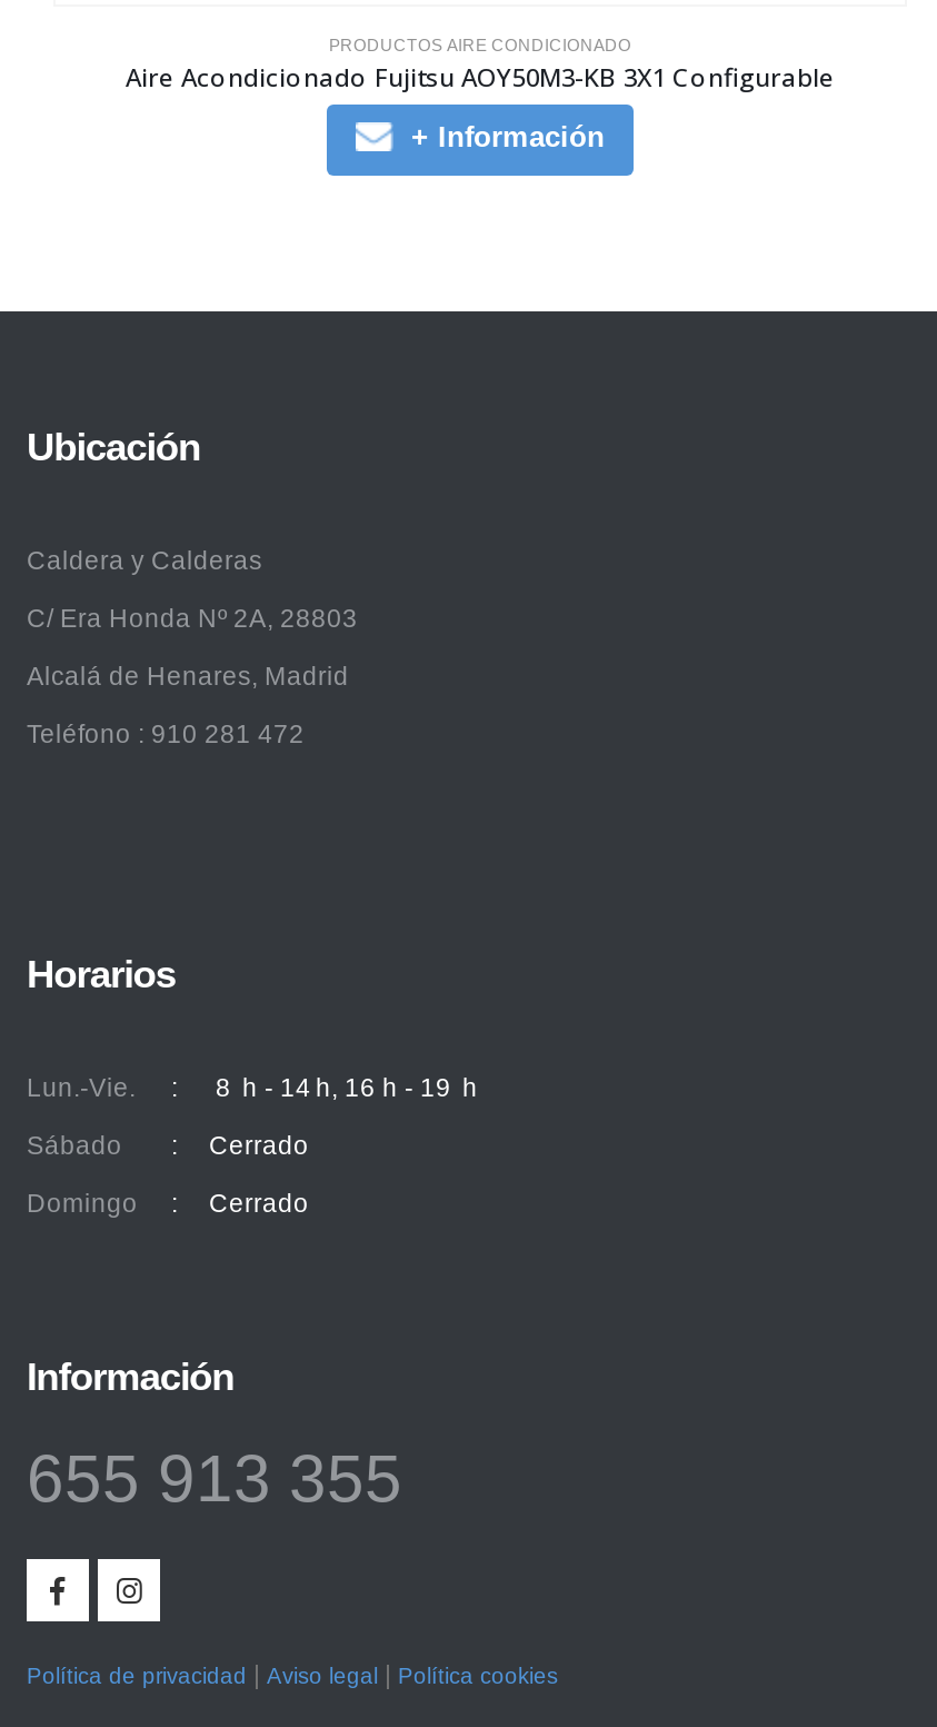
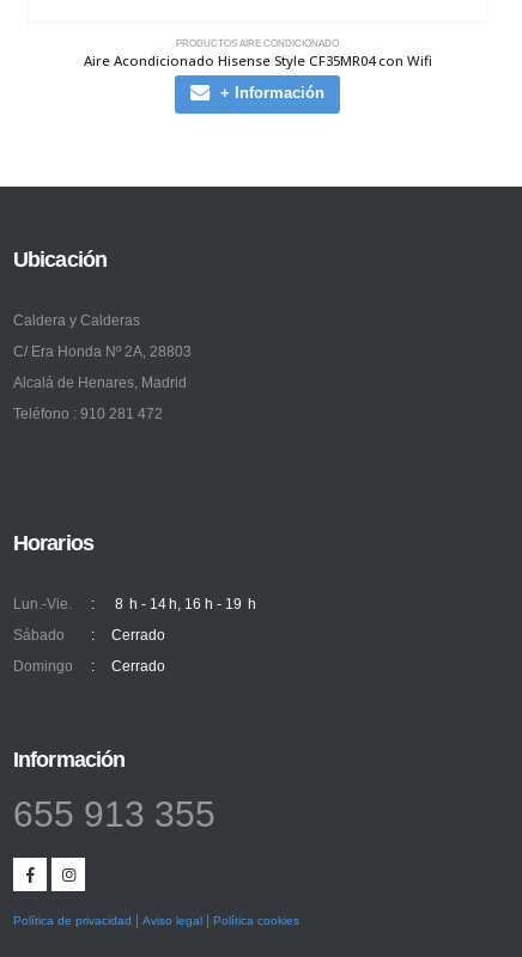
- Aire Acondicionado Fujitsu AOY50M3-KB 3X1 Configurable
+ Aire Acondicionado Hisense Style CF35MR04 con Wifi
